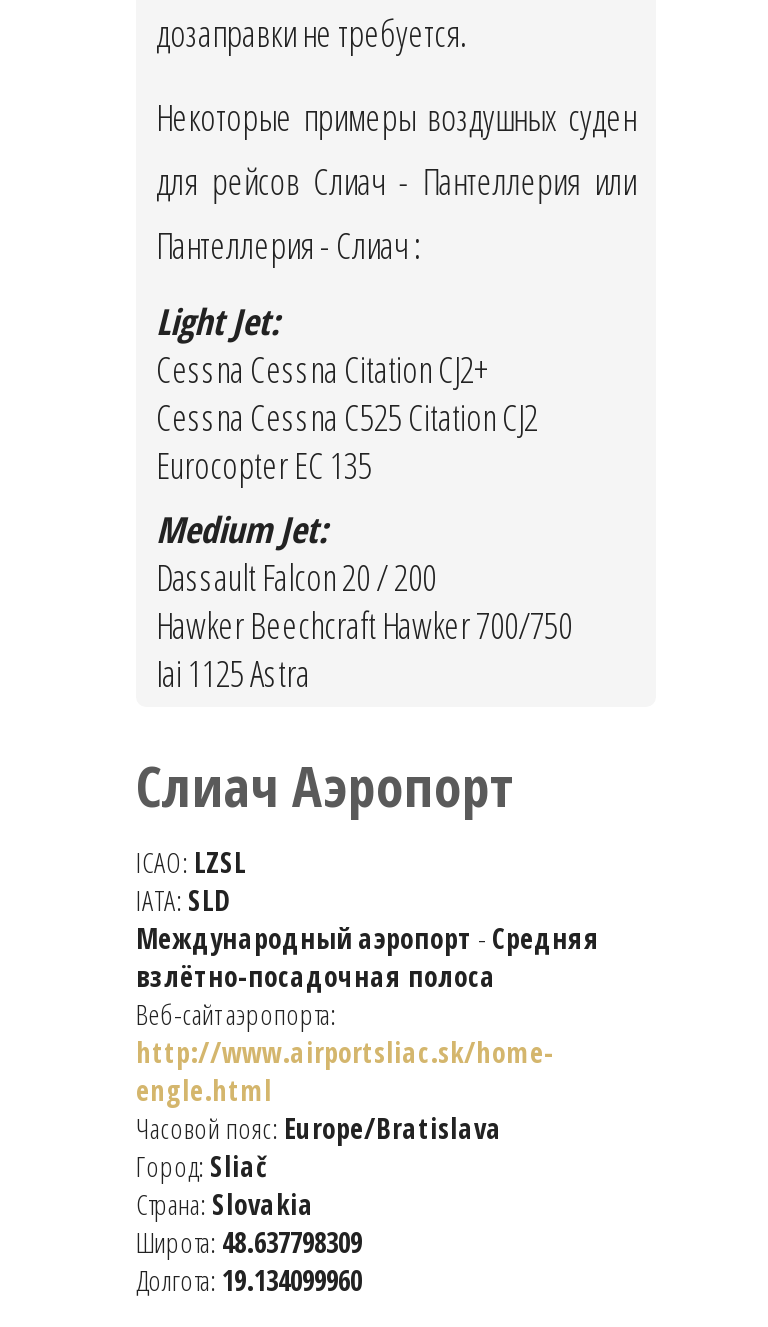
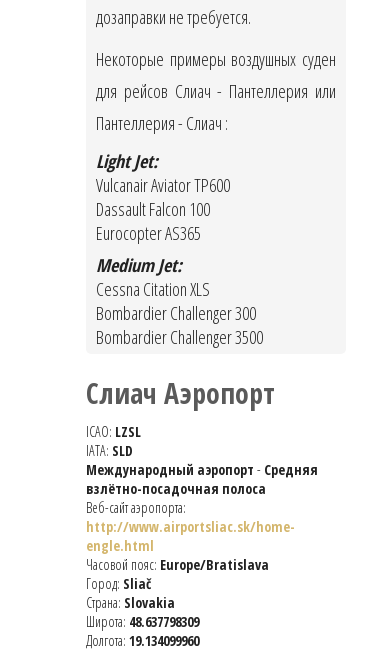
- Cessna Cessna Citation CJ2+
- Cessna Cessna C525 Citation CJ2
- Eurocopter EC 135
+ Vulcanair Aviator TP600
+ Dassault Falcon 100
+ Eurocopter AS365

- Dassault Falcon 20 / 200
- Hawker Beechcraft Hawker 700/750
- Iai 1125 Astra
+ Cessna Citation XLS
+ Bombardier Challenger 300
+ Bombardier Challenger 3500
